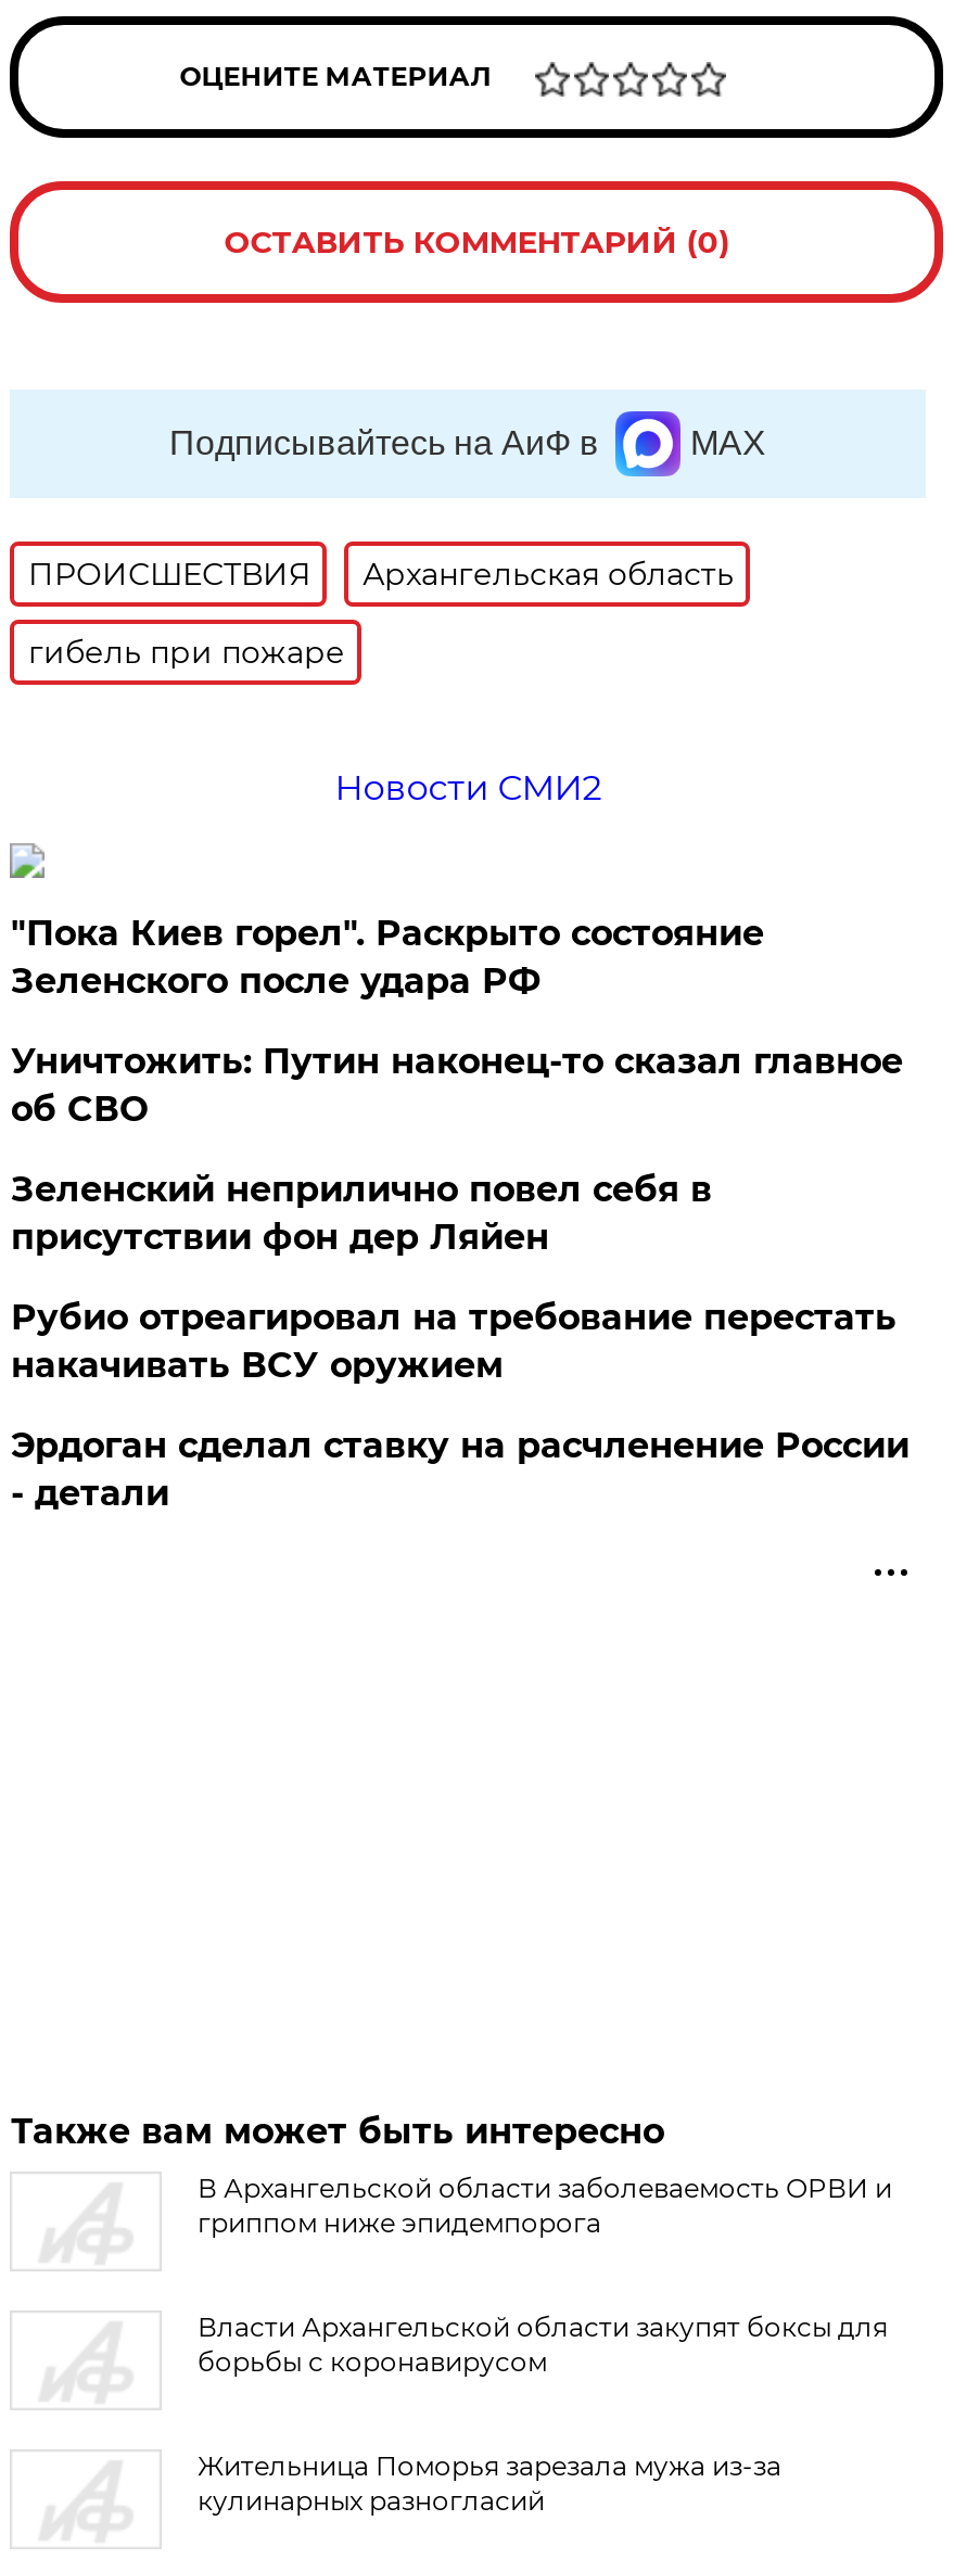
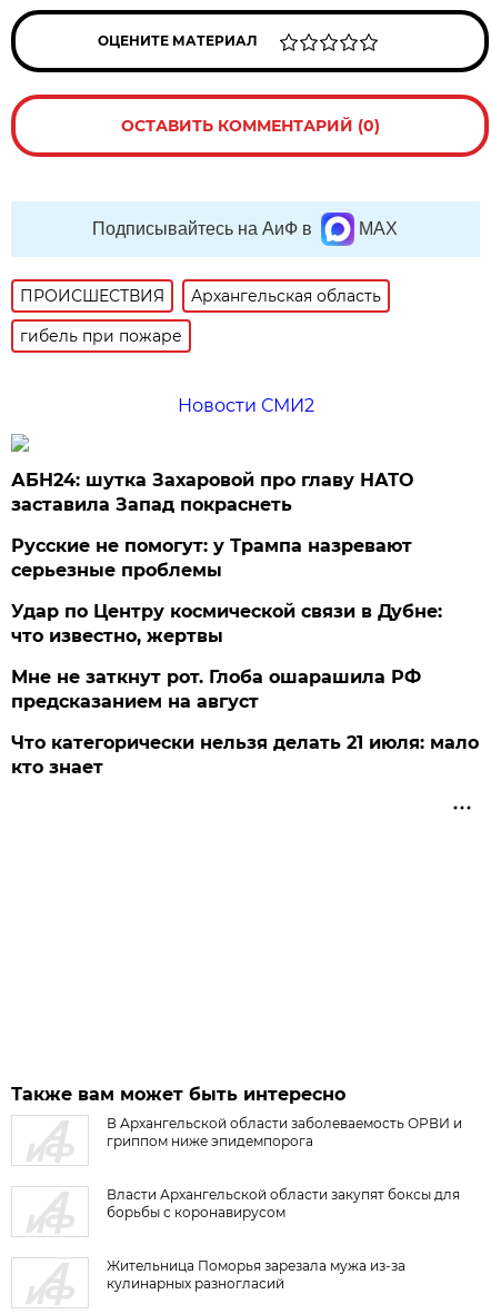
- "Пока Киев горел". Раскрыто состояние
- Зеленского после удара РФ
+ АБН24: шутка Захаровой про главу НАТО
+ заставила Запад покраснеть

- Уничтожить: Путин наконец-то сказал главное
- об СВО
+ Русские не помогут: у Трампа назревают
+ серьезные проблемы

- Зеленский неприлично повел cебя в
- присутствии фон дер Ляйен
+ Удар по Центру космической связи в Дубне:
+ что известно, жертвы

- Рубио отреагировал на требование перестать
- накачивать ВСУ оружием
+ Мне не заткнут рот. Глоба ошарашила РФ
+ предсказанием на август

- Эрдоган сделал ставку на расчленение России
- - детали
+ Что категорически нельзя делать 21 июля: мало
+ кто знает
